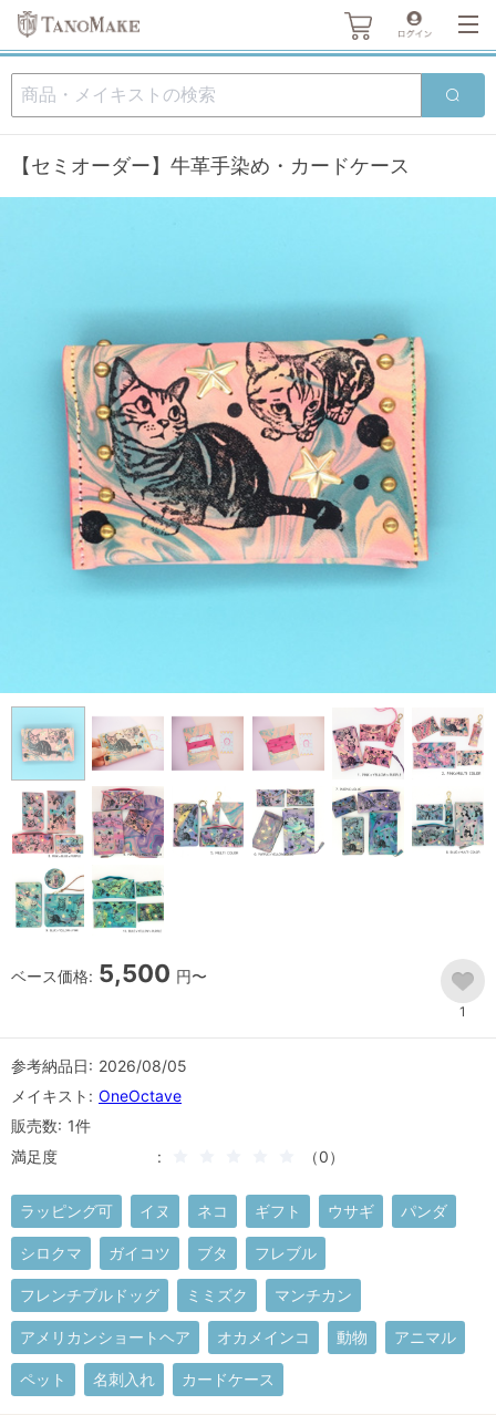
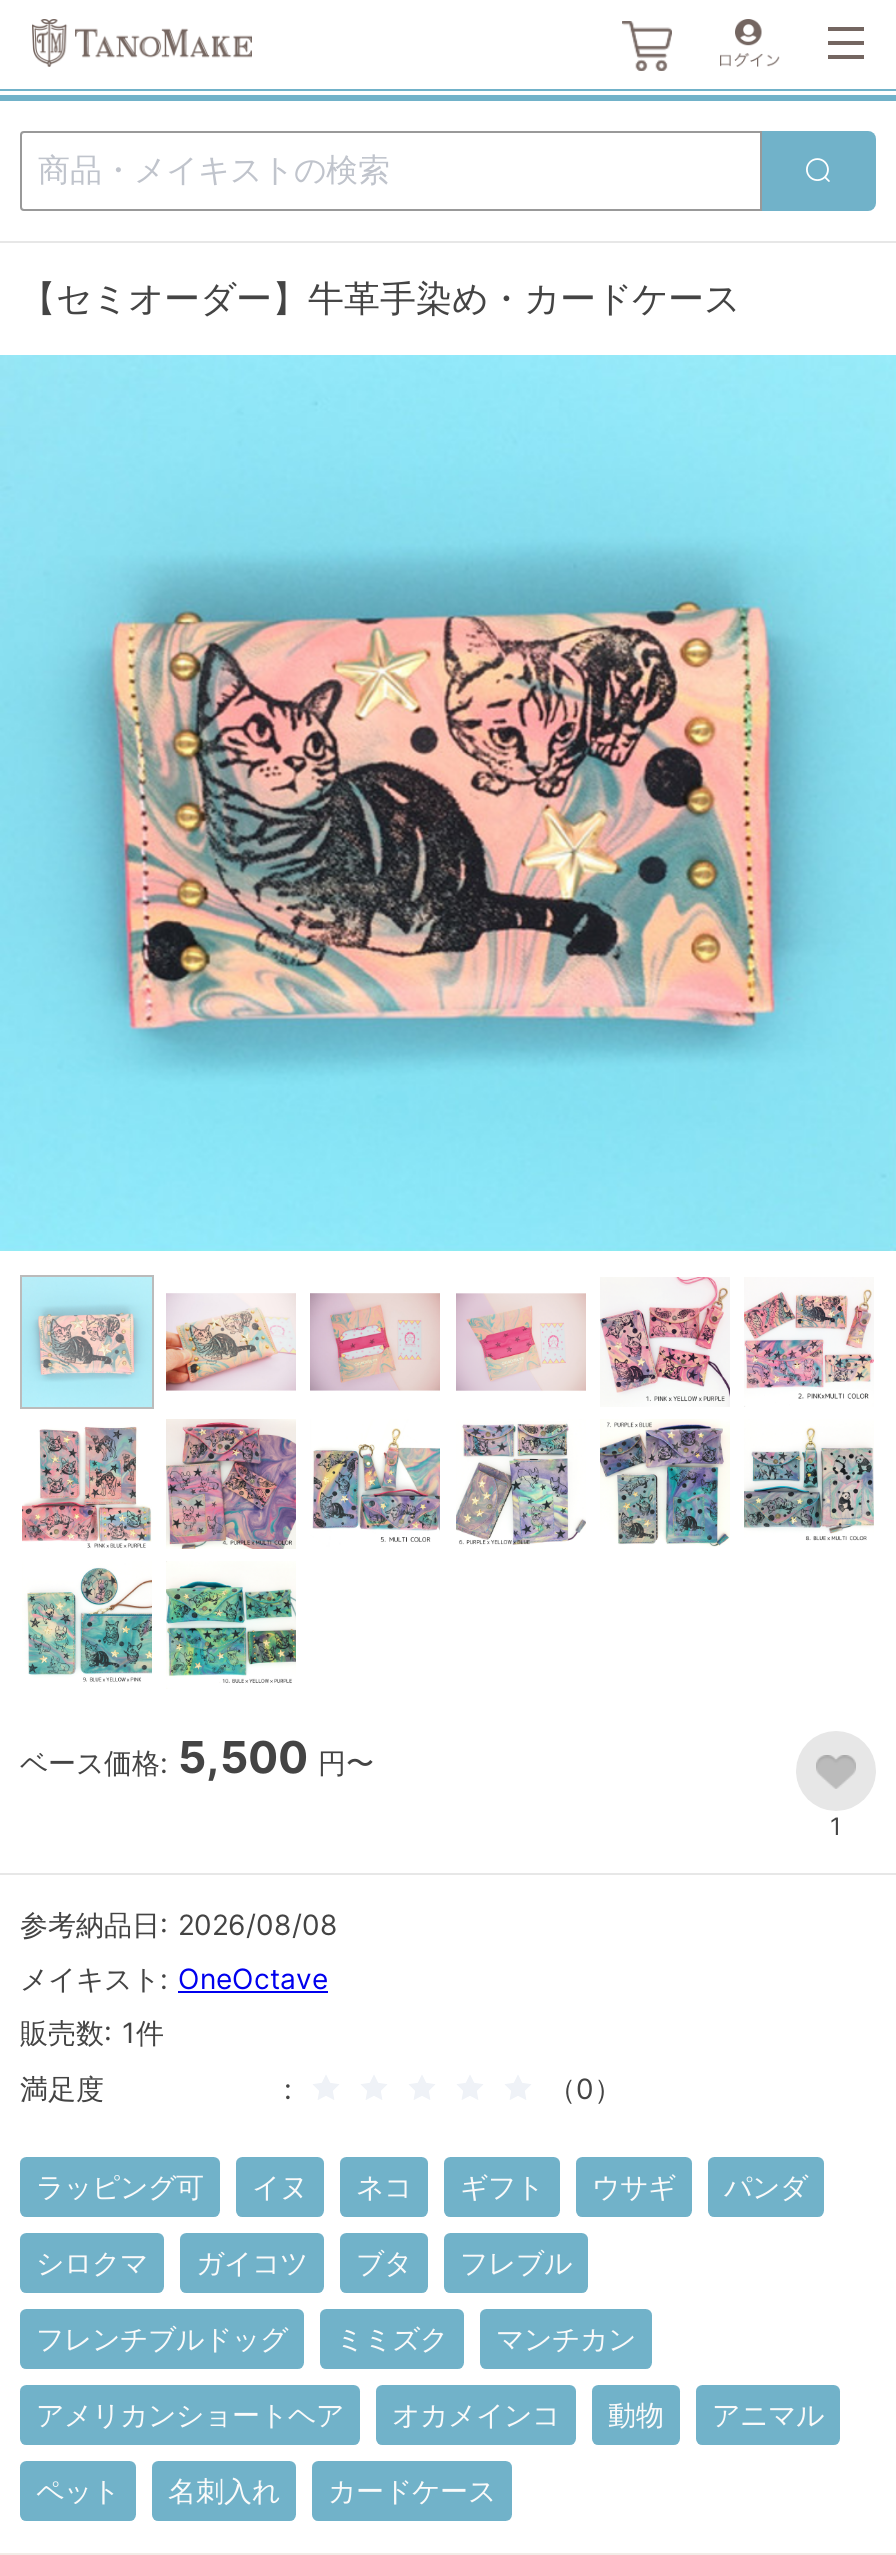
- 参考納品日: 2026/08/05
+ 参考納品日: 2026/08/08
